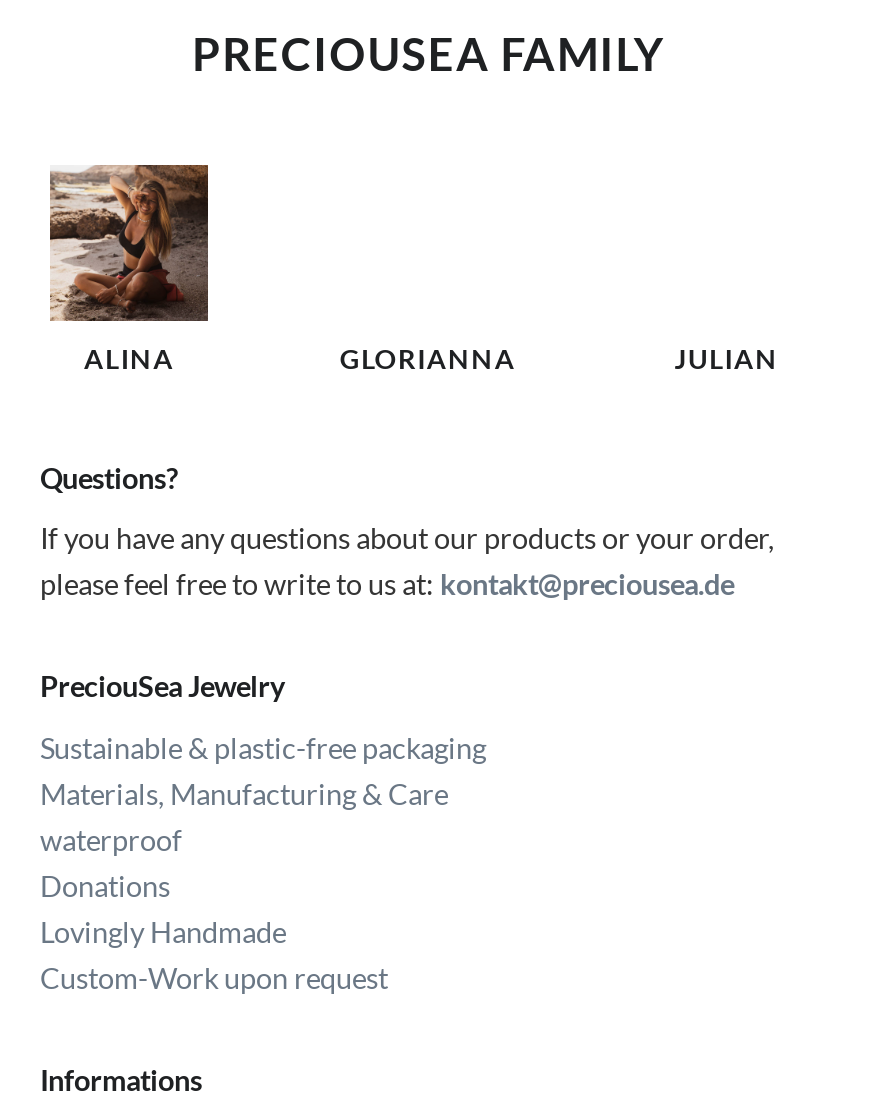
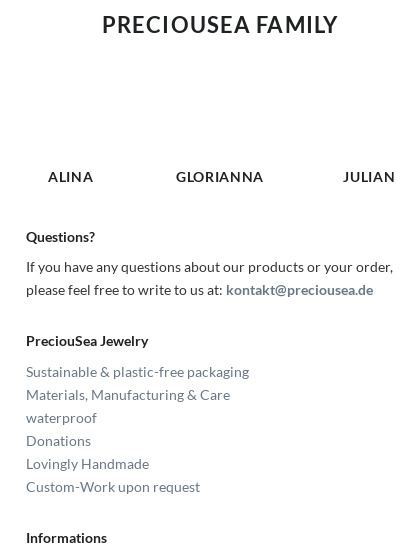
- [image]
